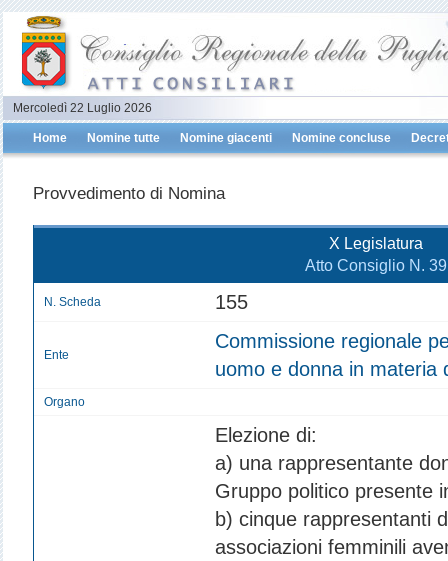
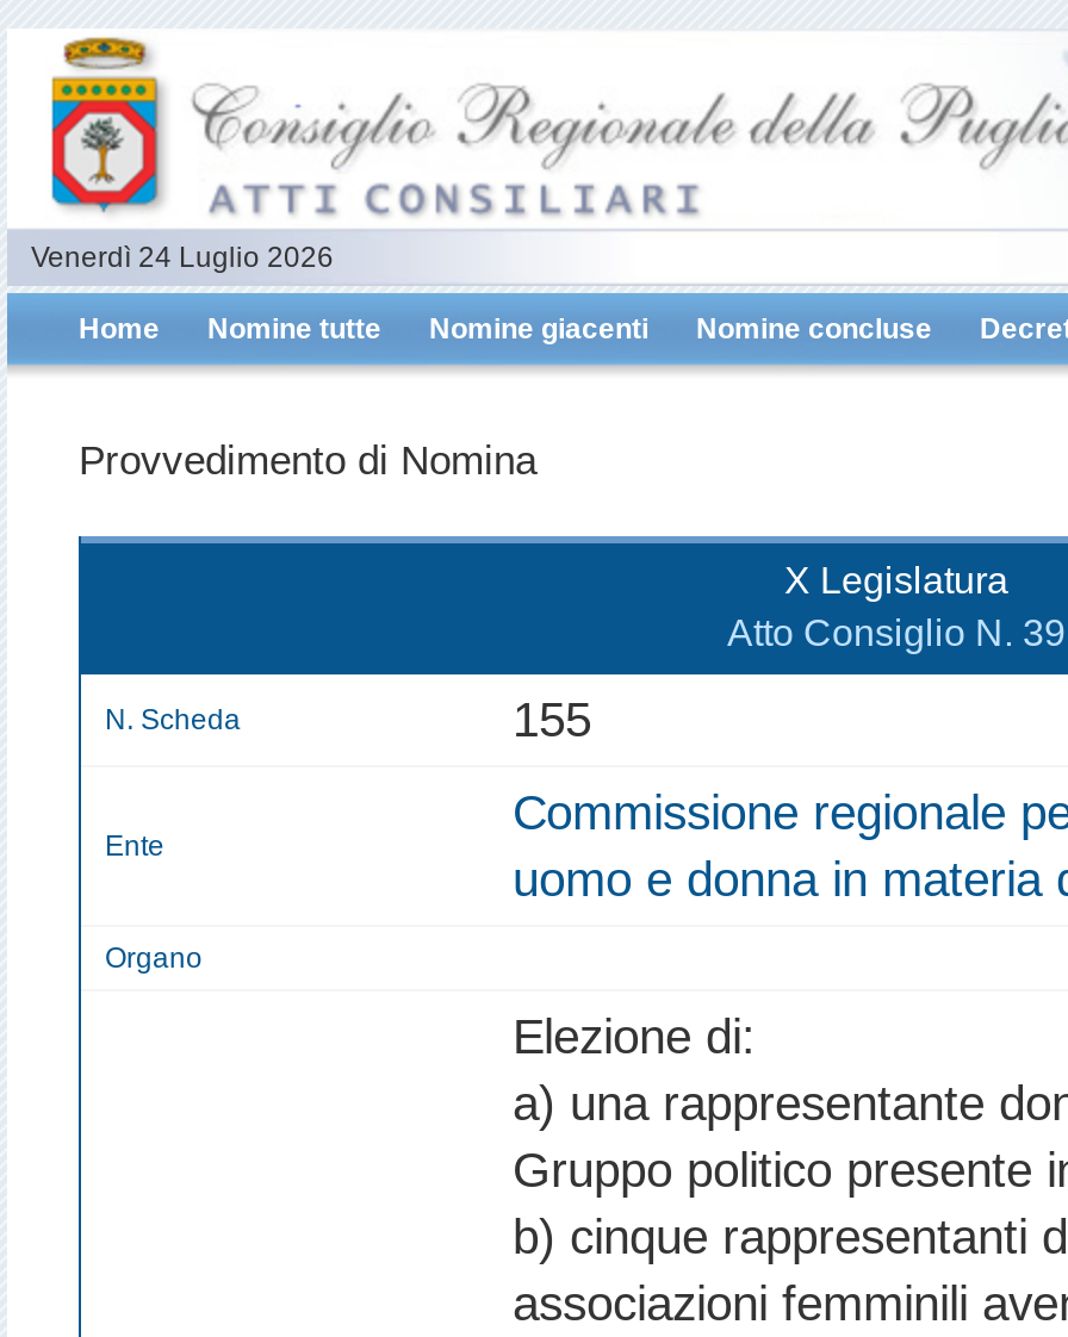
- Mercoledì 22 Luglio 2026
+ Venerdì 24 Luglio 2026
